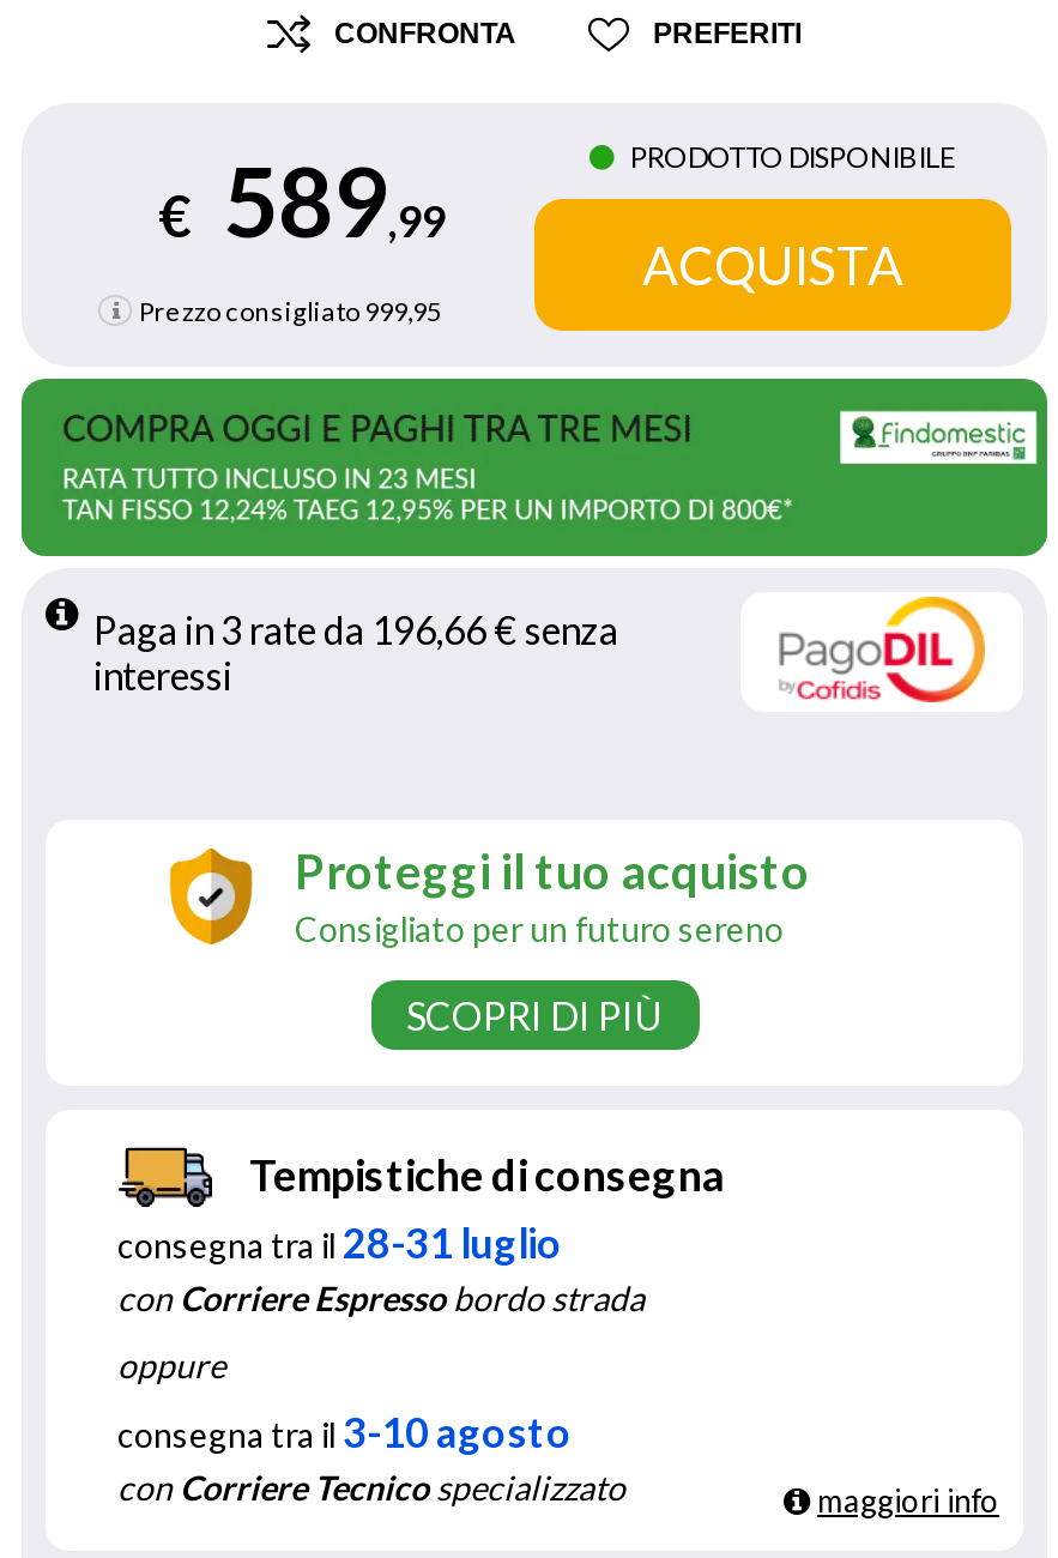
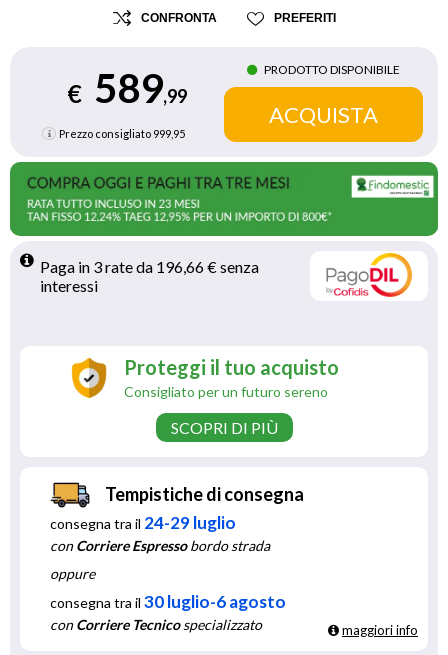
- consegna tra il 28-31 luglio
+ consegna tra il 24-29 luglio

- consegna tra il 3-10 agosto
+ consegna tra il 30 luglio-6 agosto
